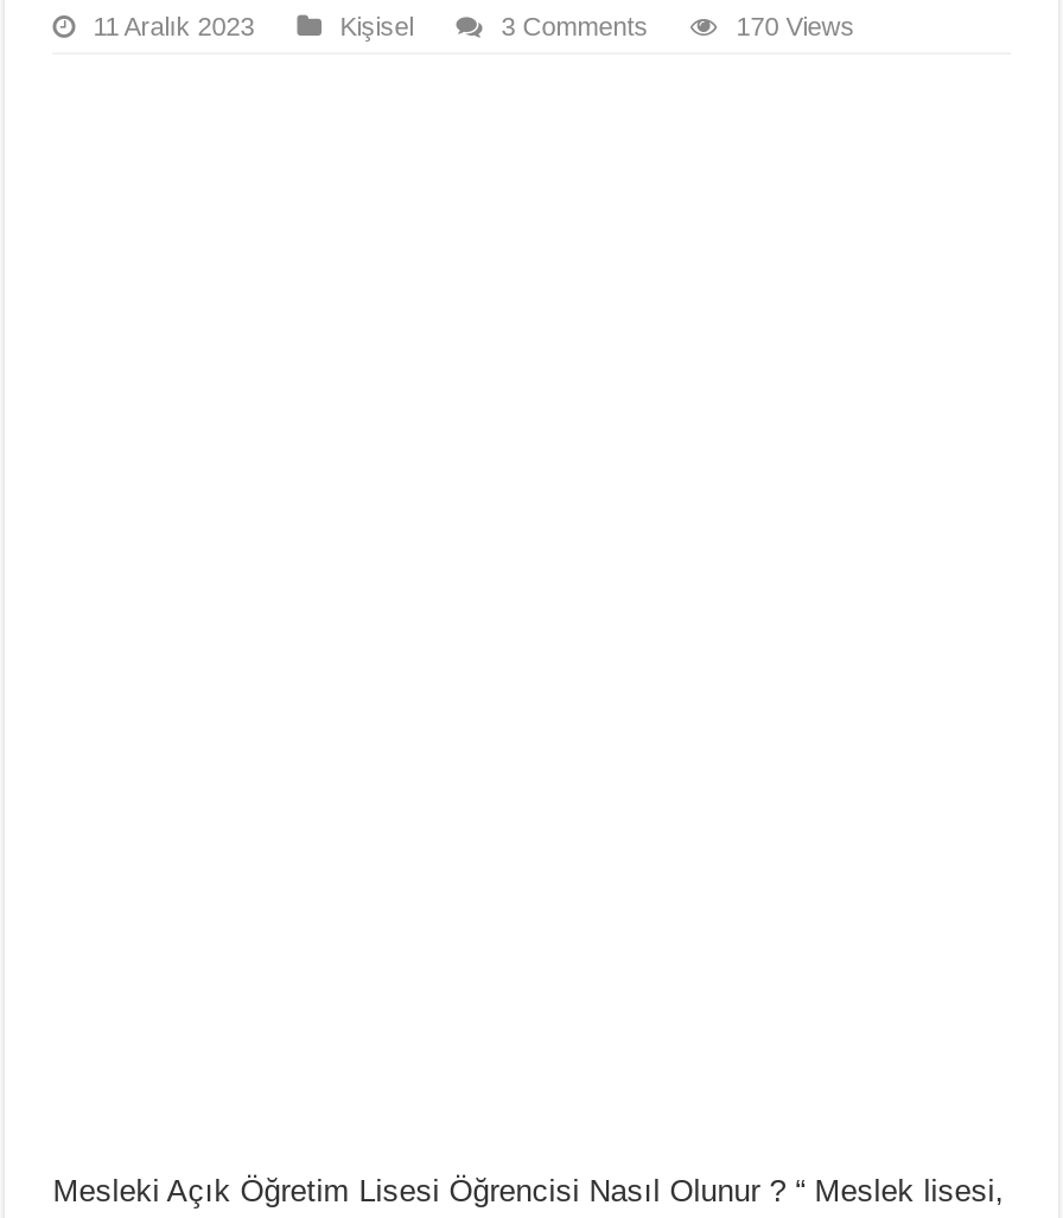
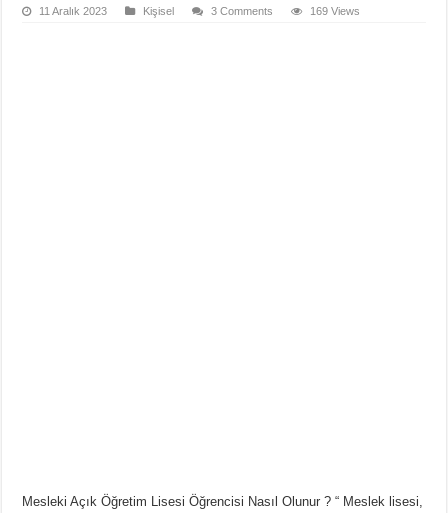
- 170 Views
+ 169 Views
